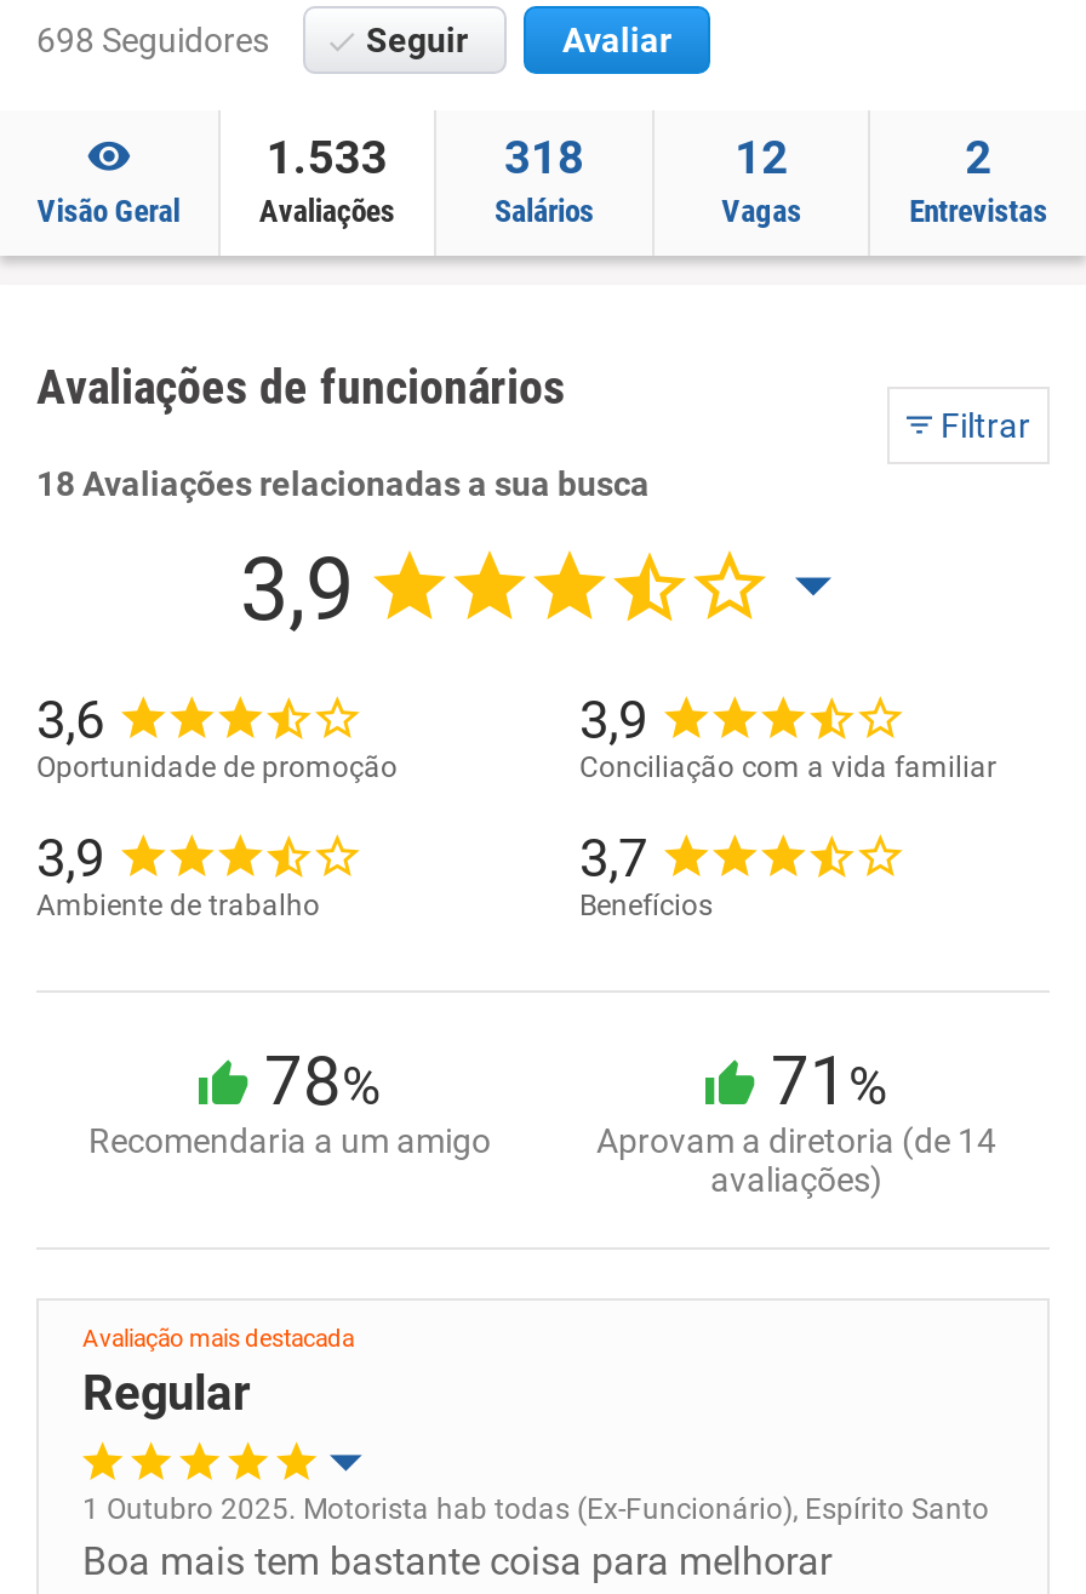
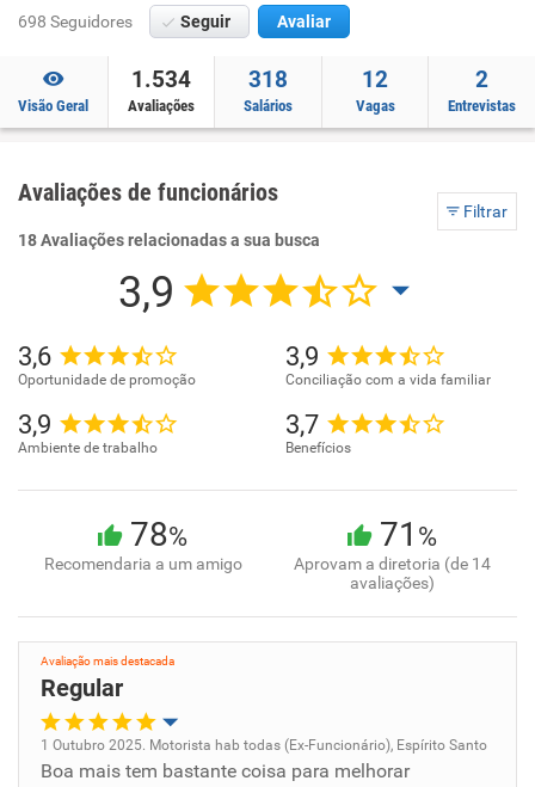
- 1.533
+ 1.534
